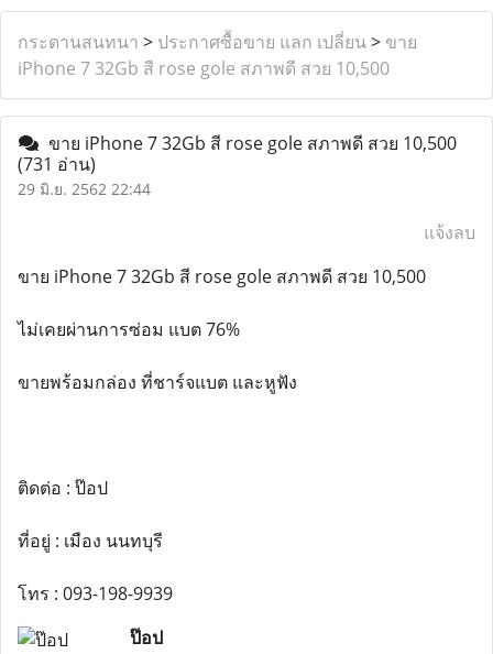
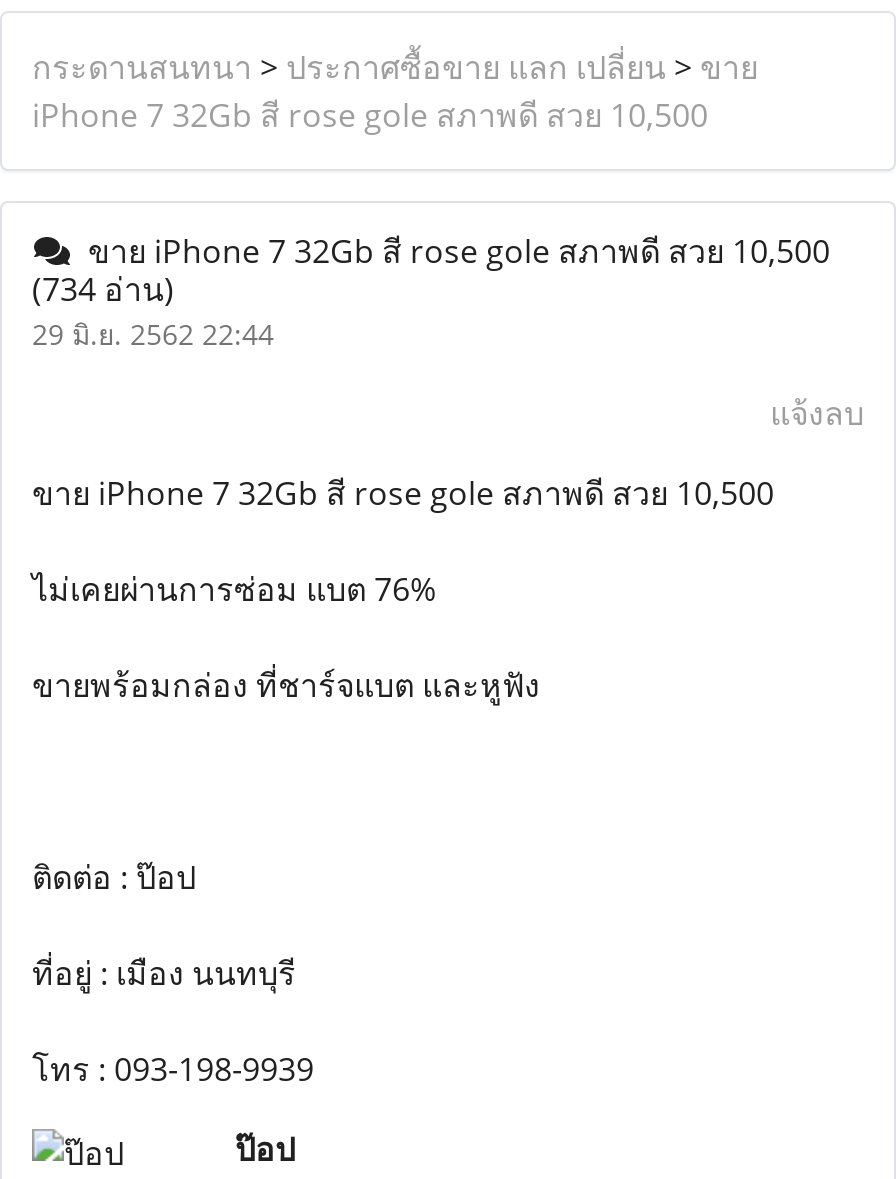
- (731 อ่าน)
+ (734 อ่าน)
